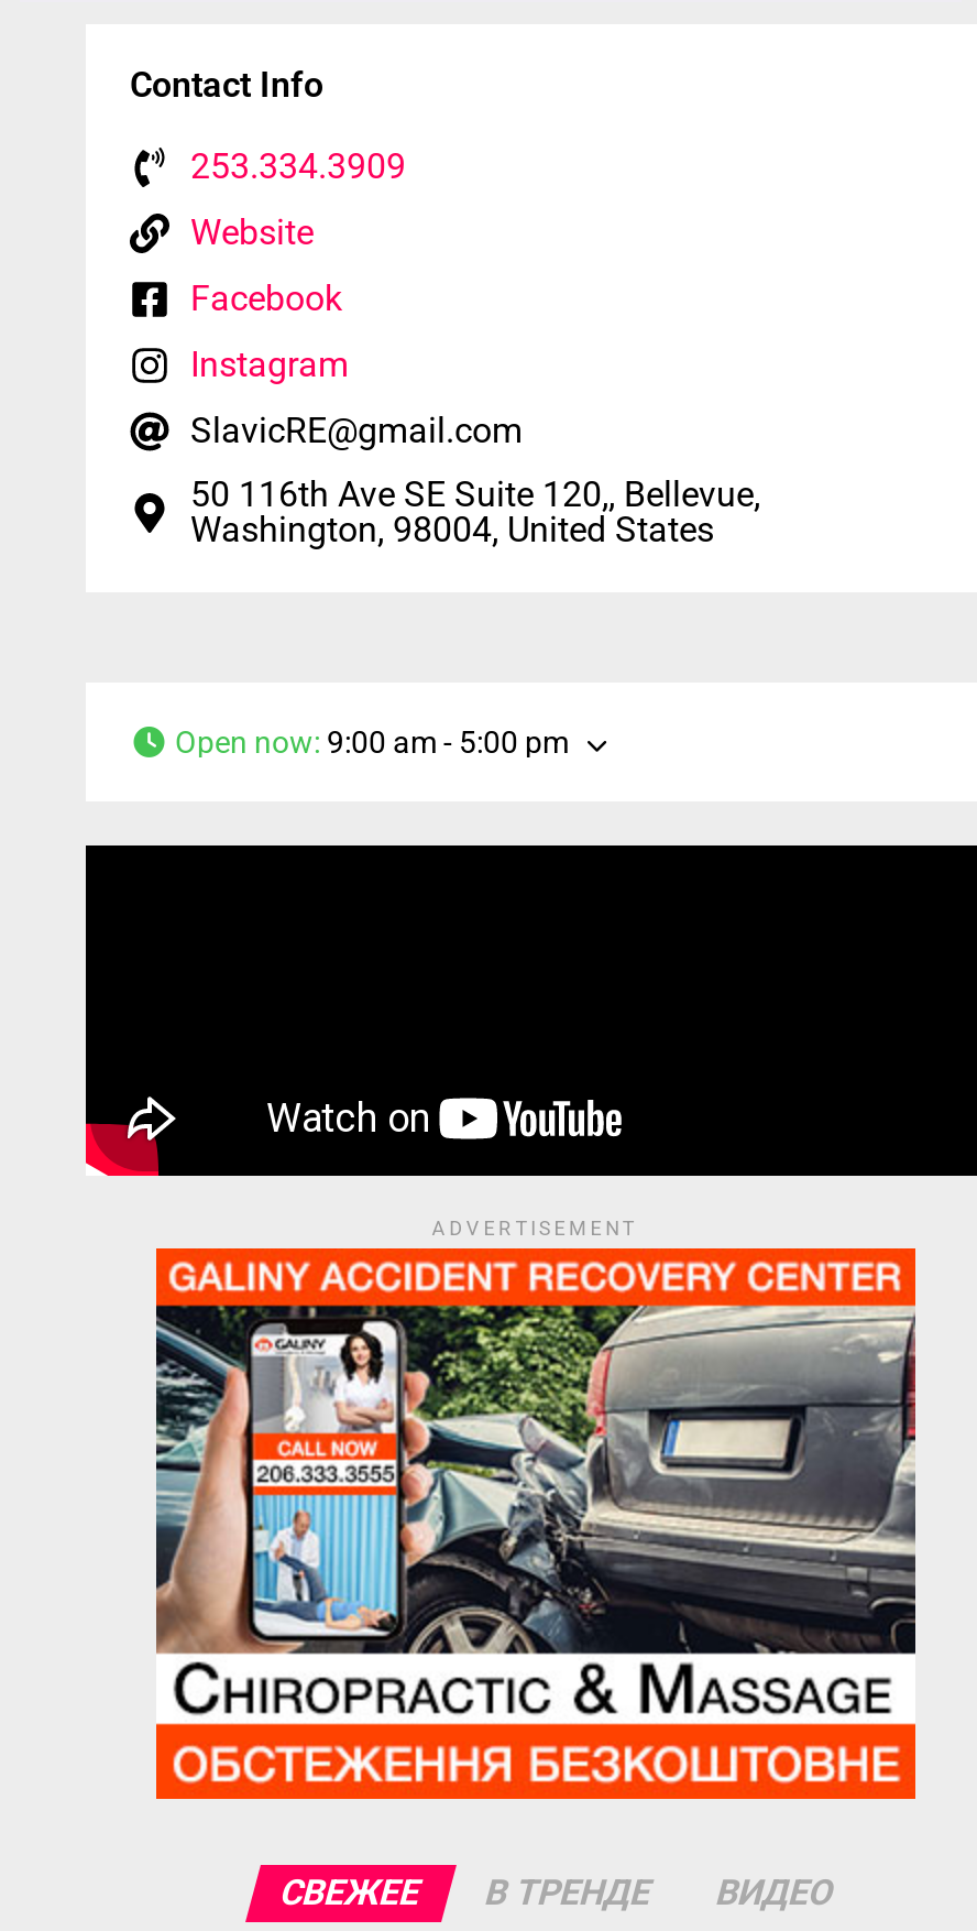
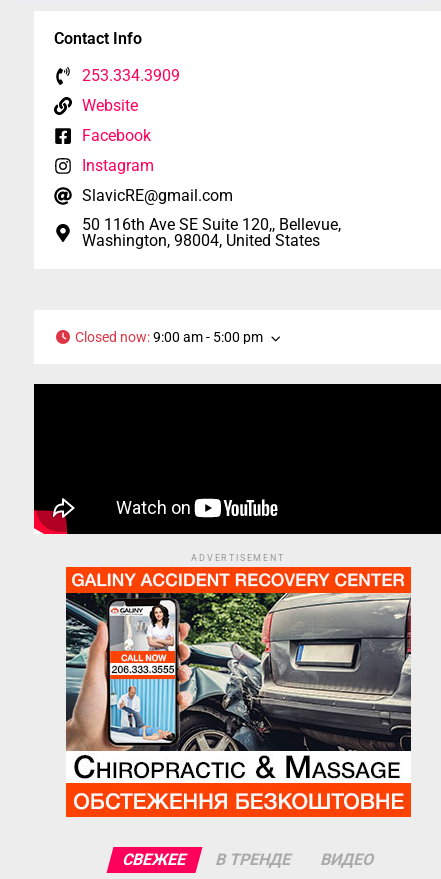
- Open now: 9:00 am - 5:00 pm
+ Closed now: 9:00 am - 5:00 pm
